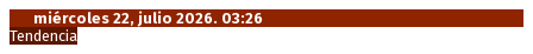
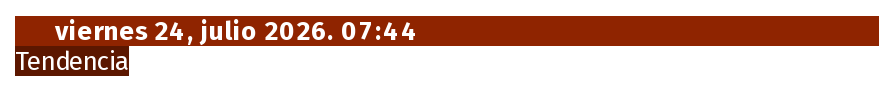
- miércoles 22, julio 2026. 03:26
+ viernes 24, julio 2026. 07:44
